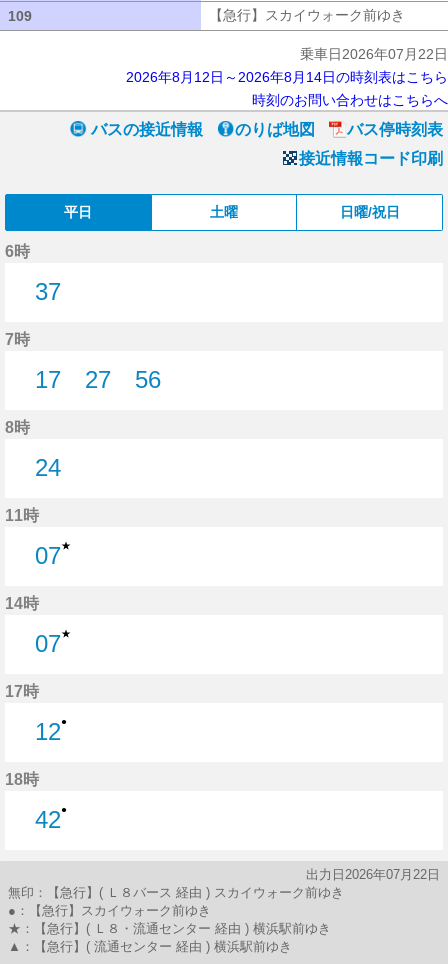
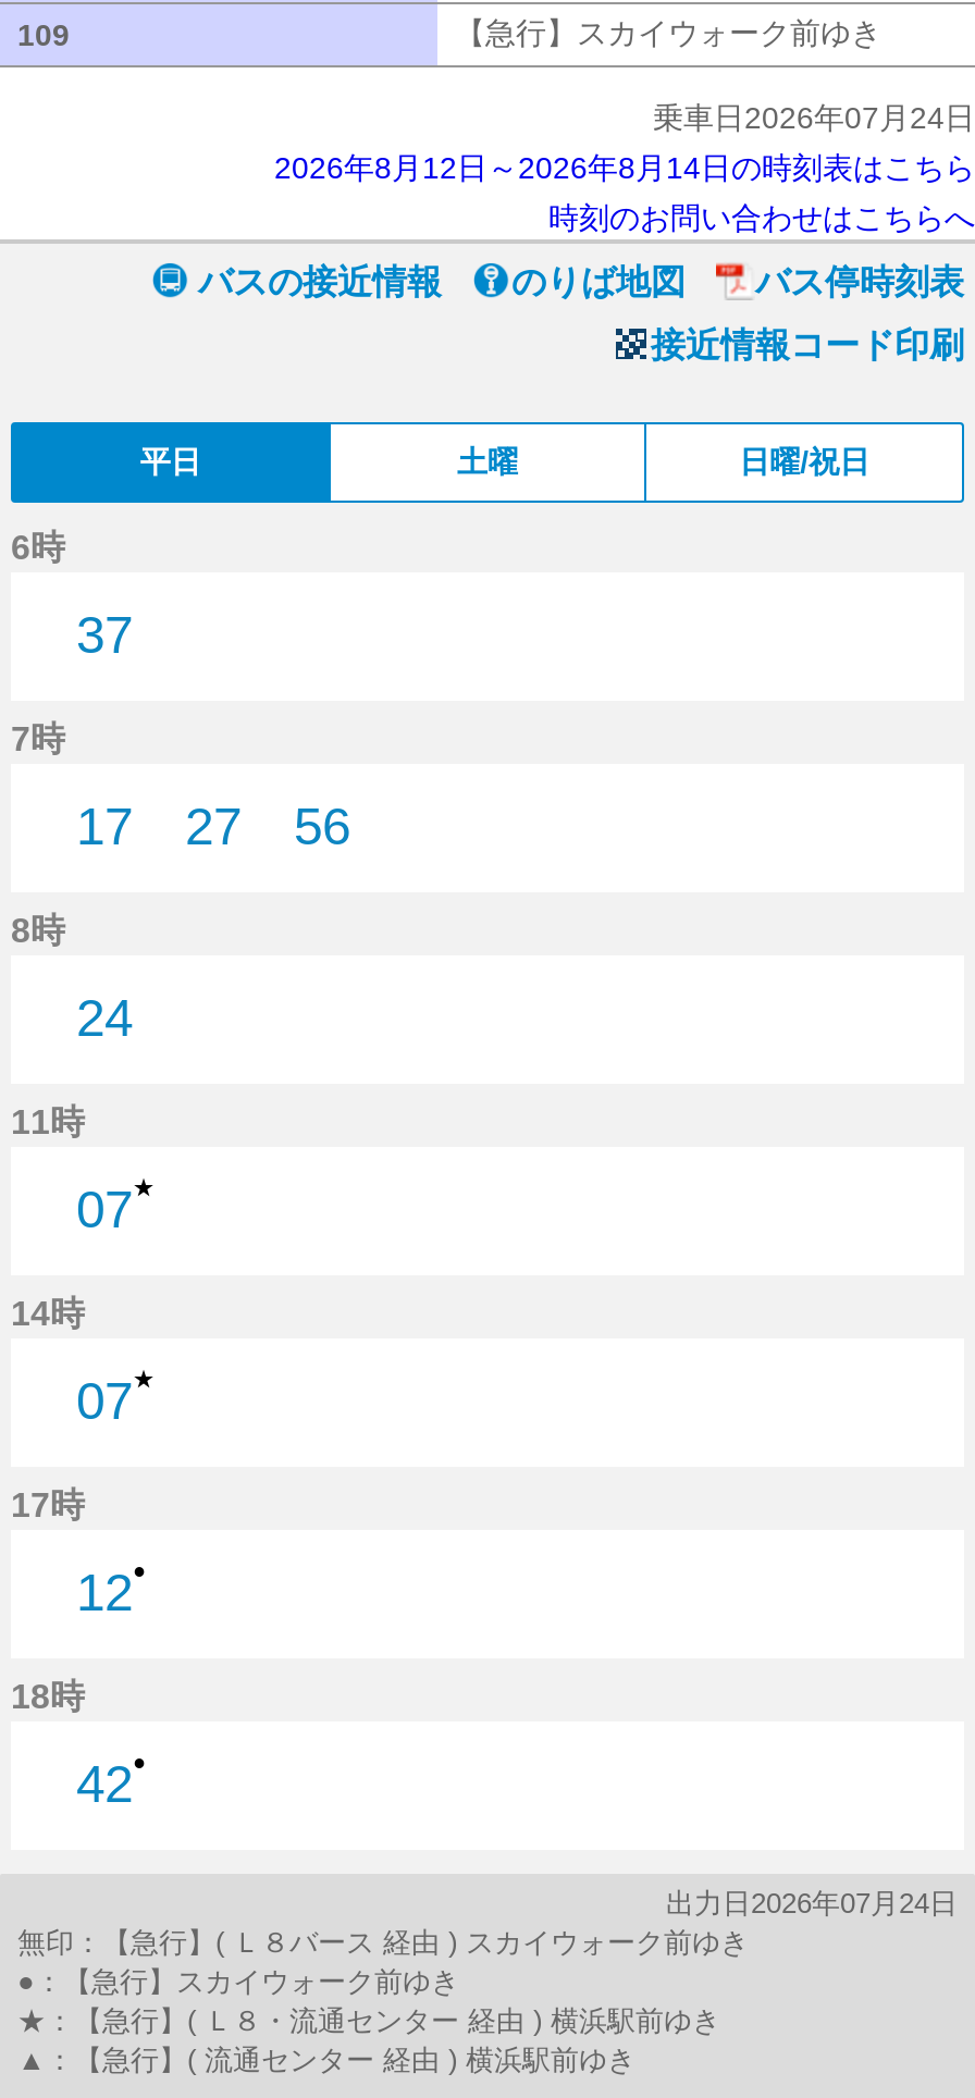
- 乗車日2026年07月22日
+ 乗車日2026年07月24日

- 出力日2026年07月22日
+ 出力日2026年07月24日
